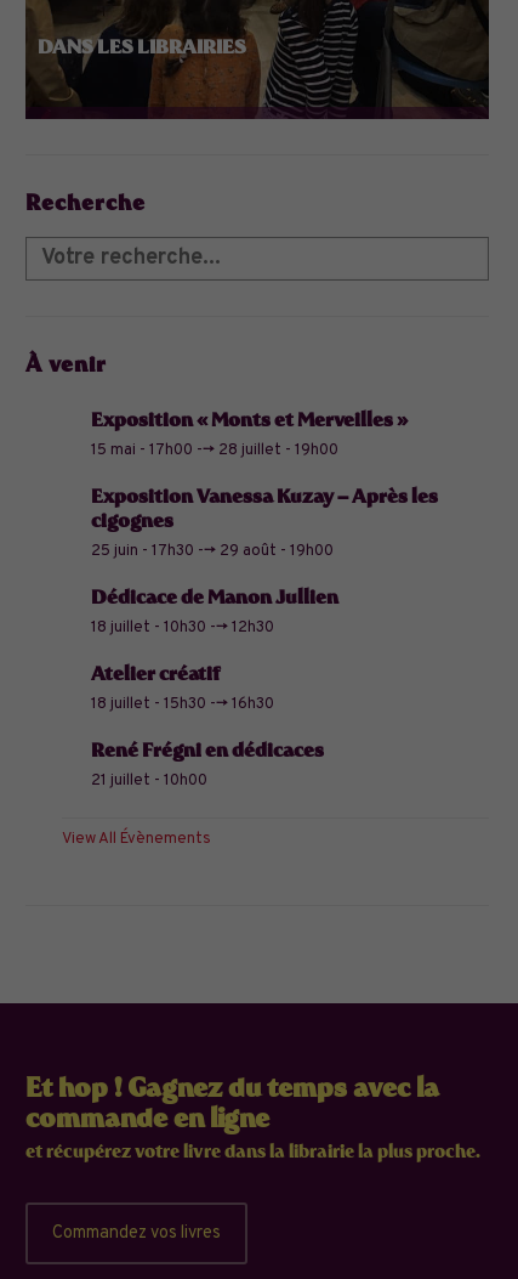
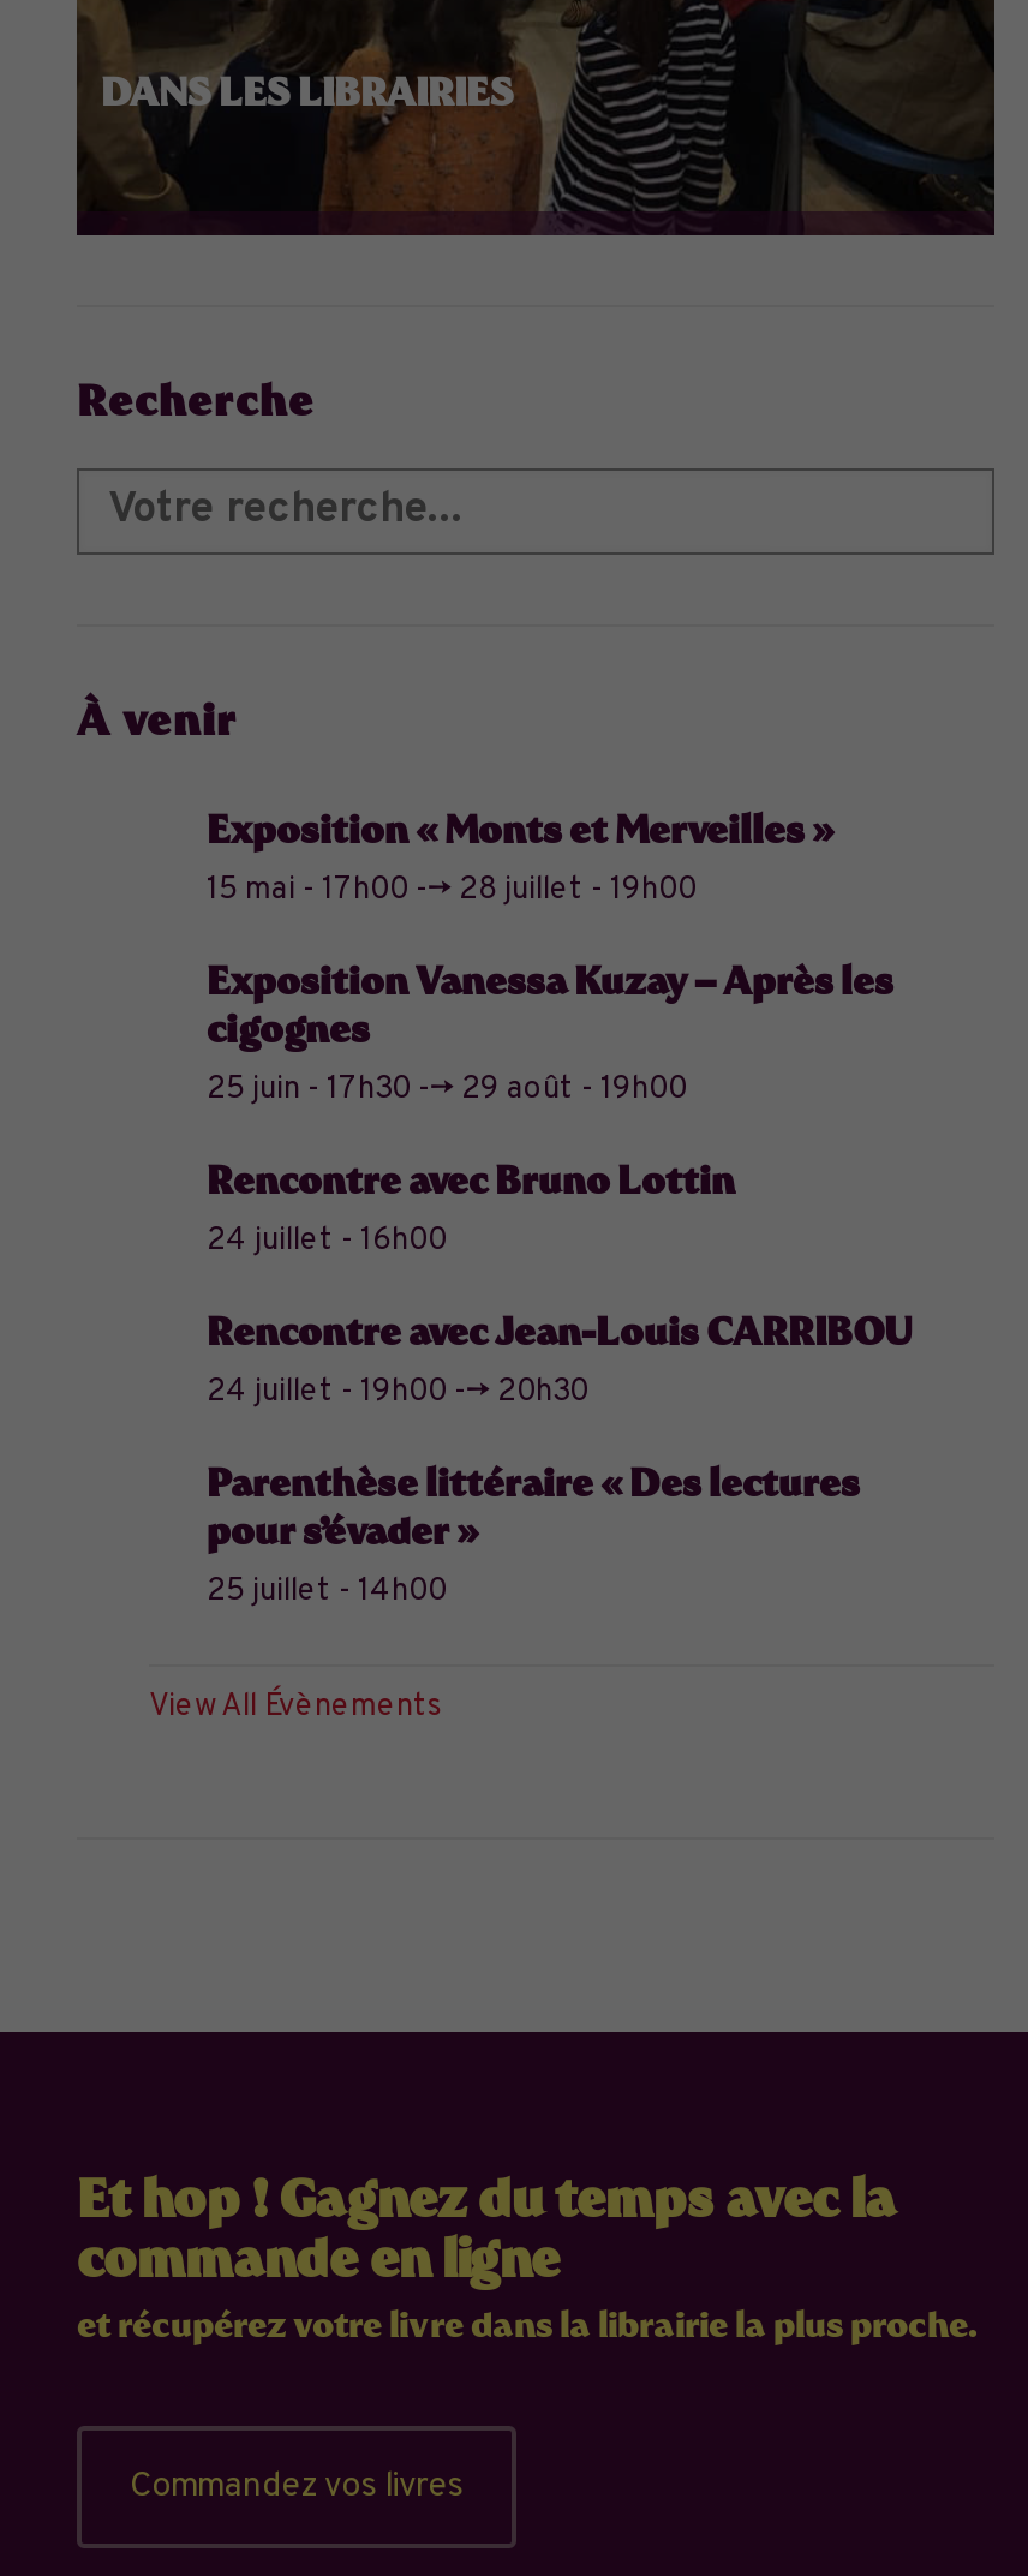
- Dédicace de Manon Jullien
- 18 juillet - 10h30 --> 12h30
+ Rencontre avec Bruno Lottin
+ 24 juillet - 16h00

- Atelier créatif
- 18 juillet - 15h30 --> 16h30
+ Rencontre avec Jean-Louis CARRIBOU
+ 24 juillet - 19h00 --> 20h30

- René Frégni en dédicaces
- 21 juillet - 10h00
+ Parenthèse littéraire « Des lectures
+ pour s’évader »
+ 25 juillet - 14h00
